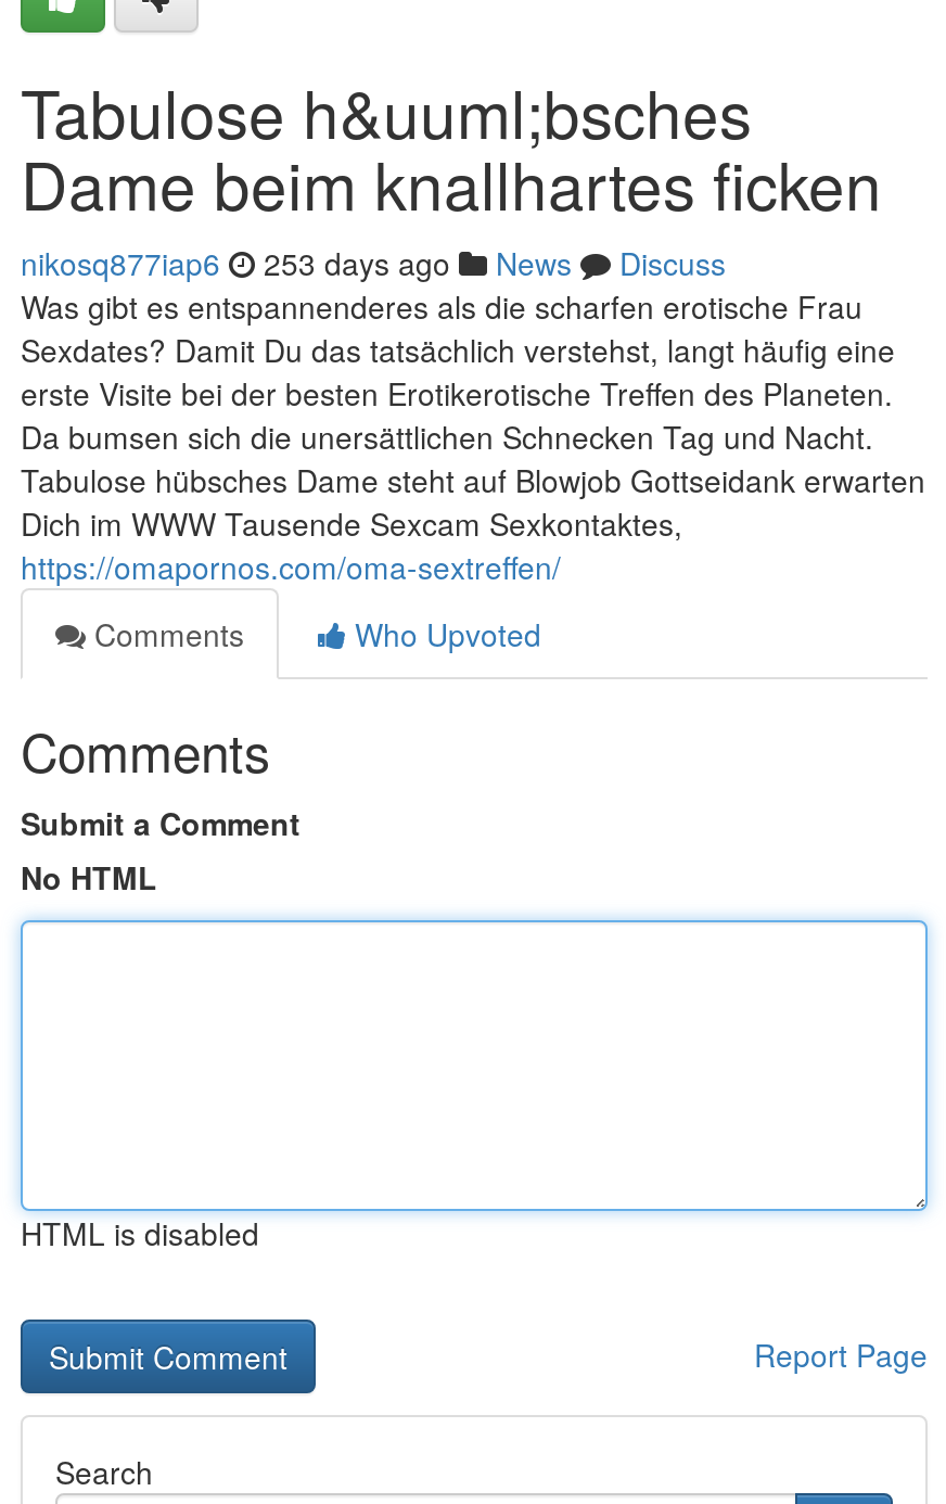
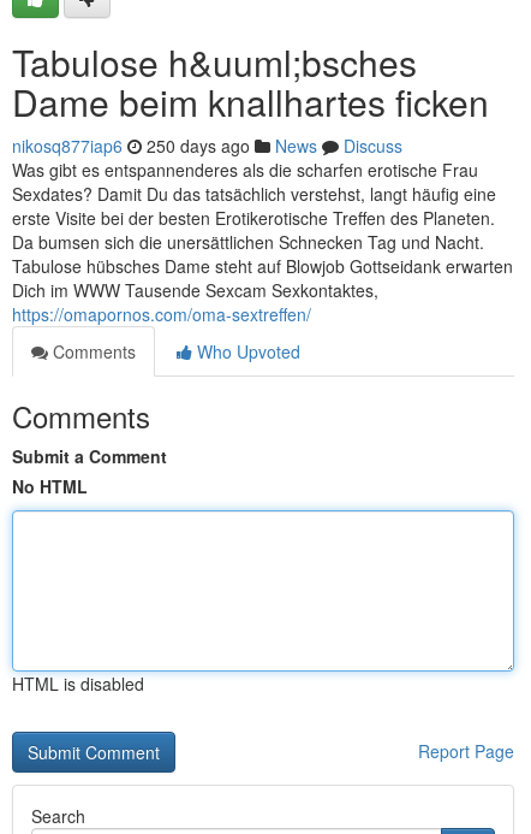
- nikosq877iap6 253 days ago News Discuss
+ nikosq877iap6 250 days ago News Discuss
